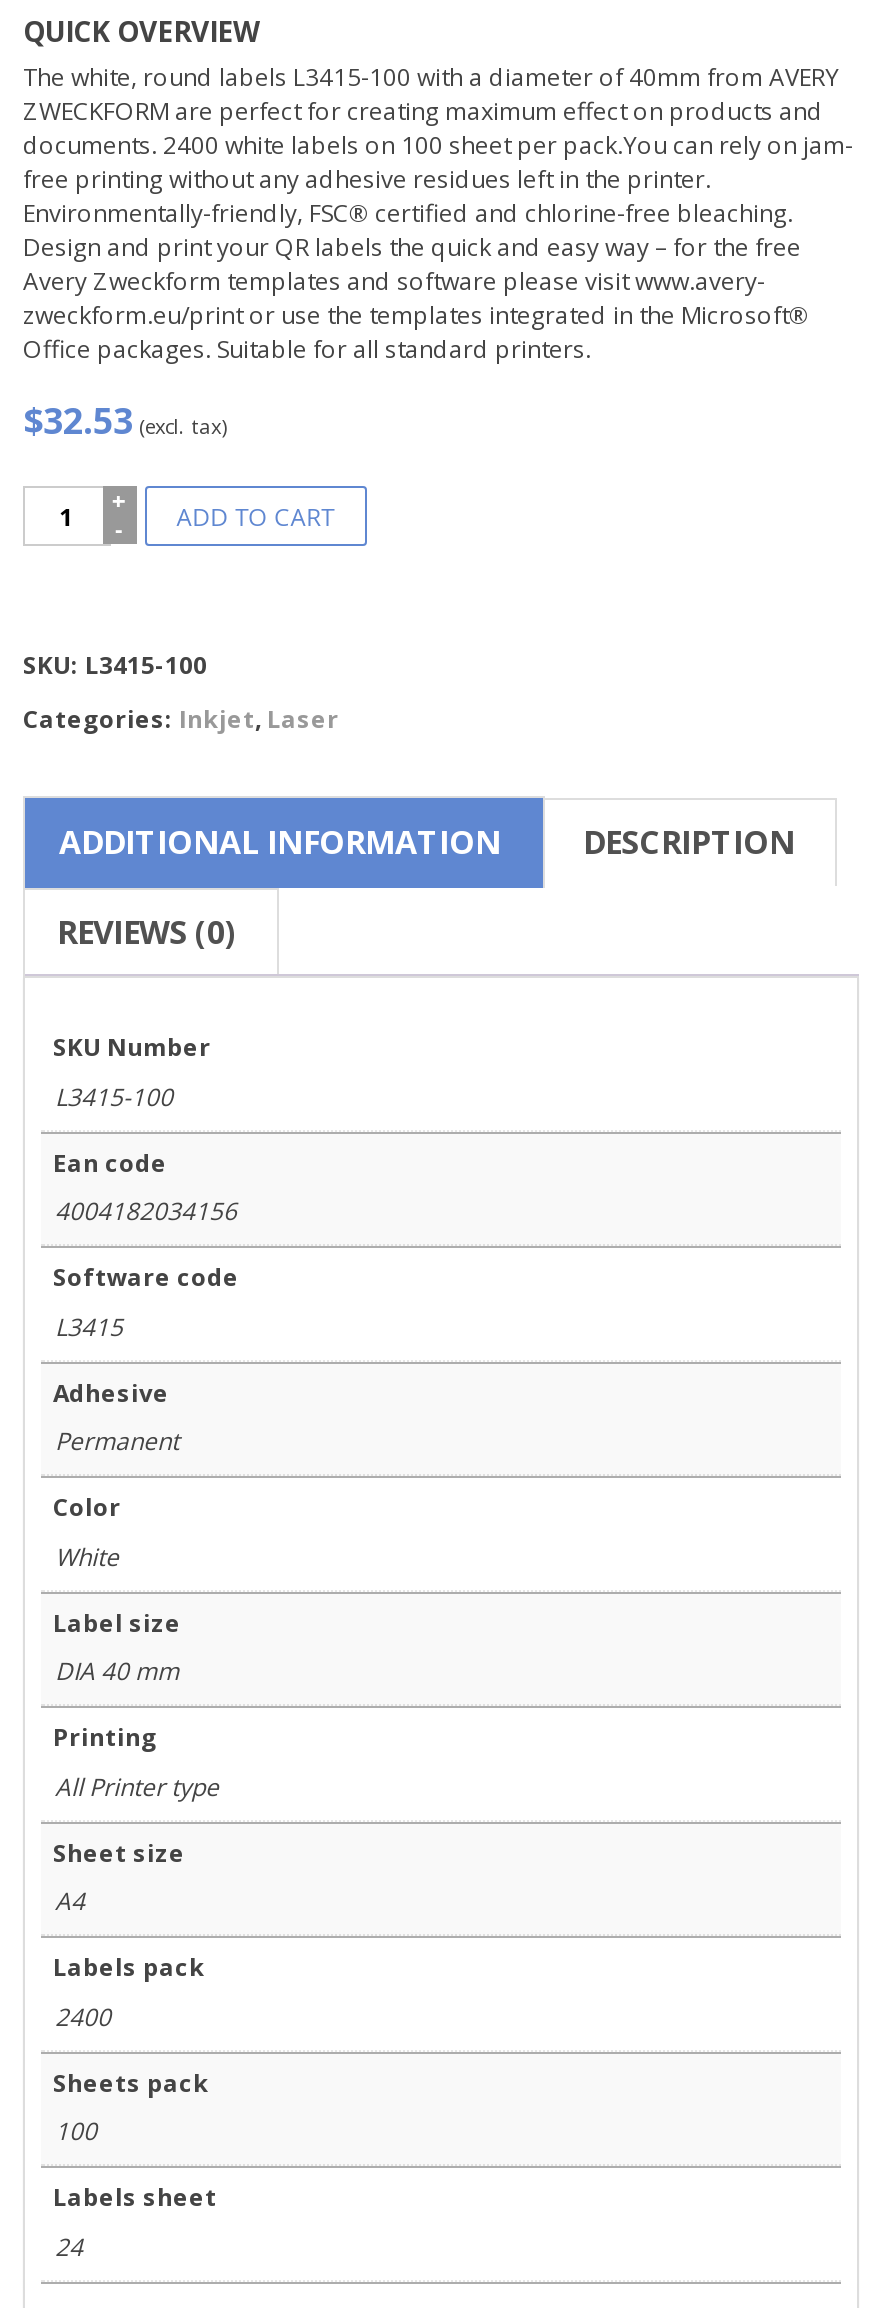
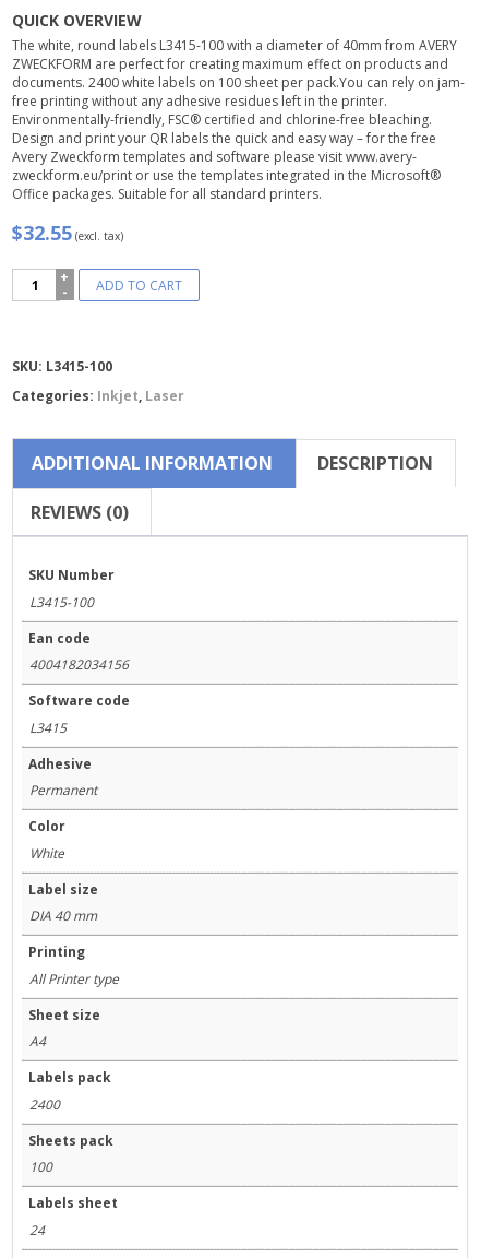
- $32.53 (excl. tax)
+ $32.55 (excl. tax)
